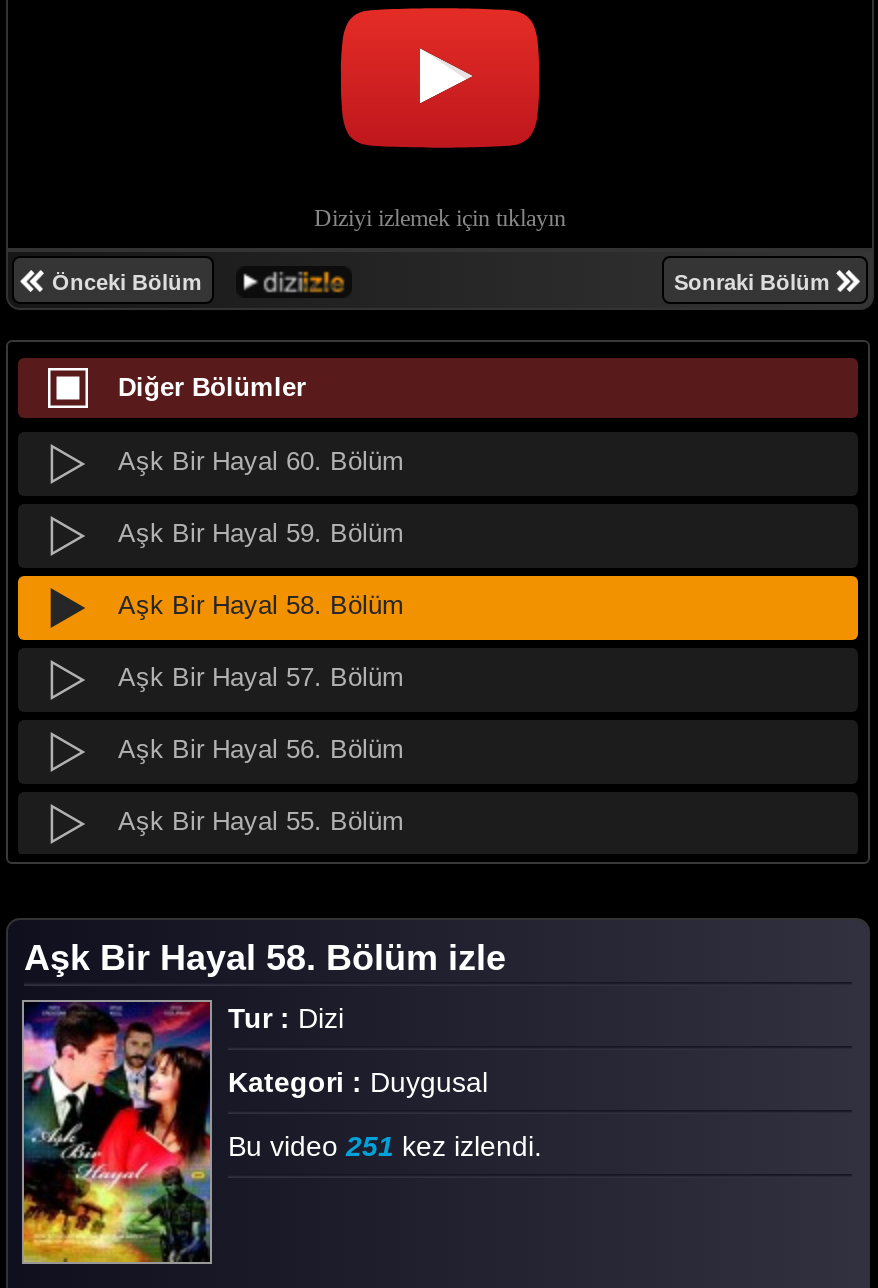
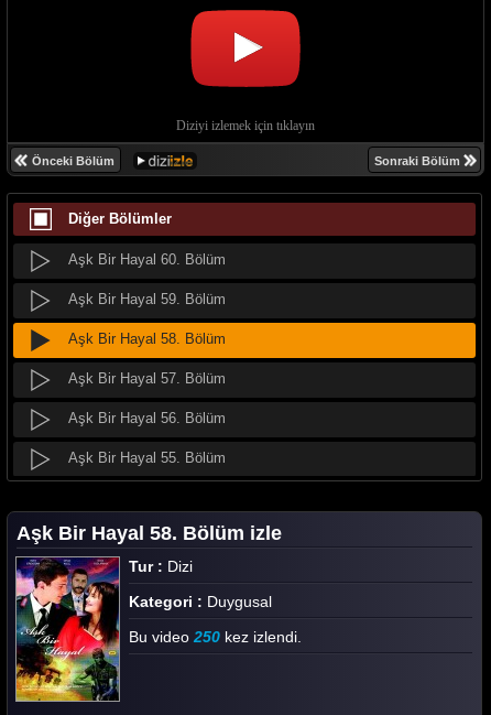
- Bu video 251 kez izlendi.
+ Bu video 250 kez izlendi.
